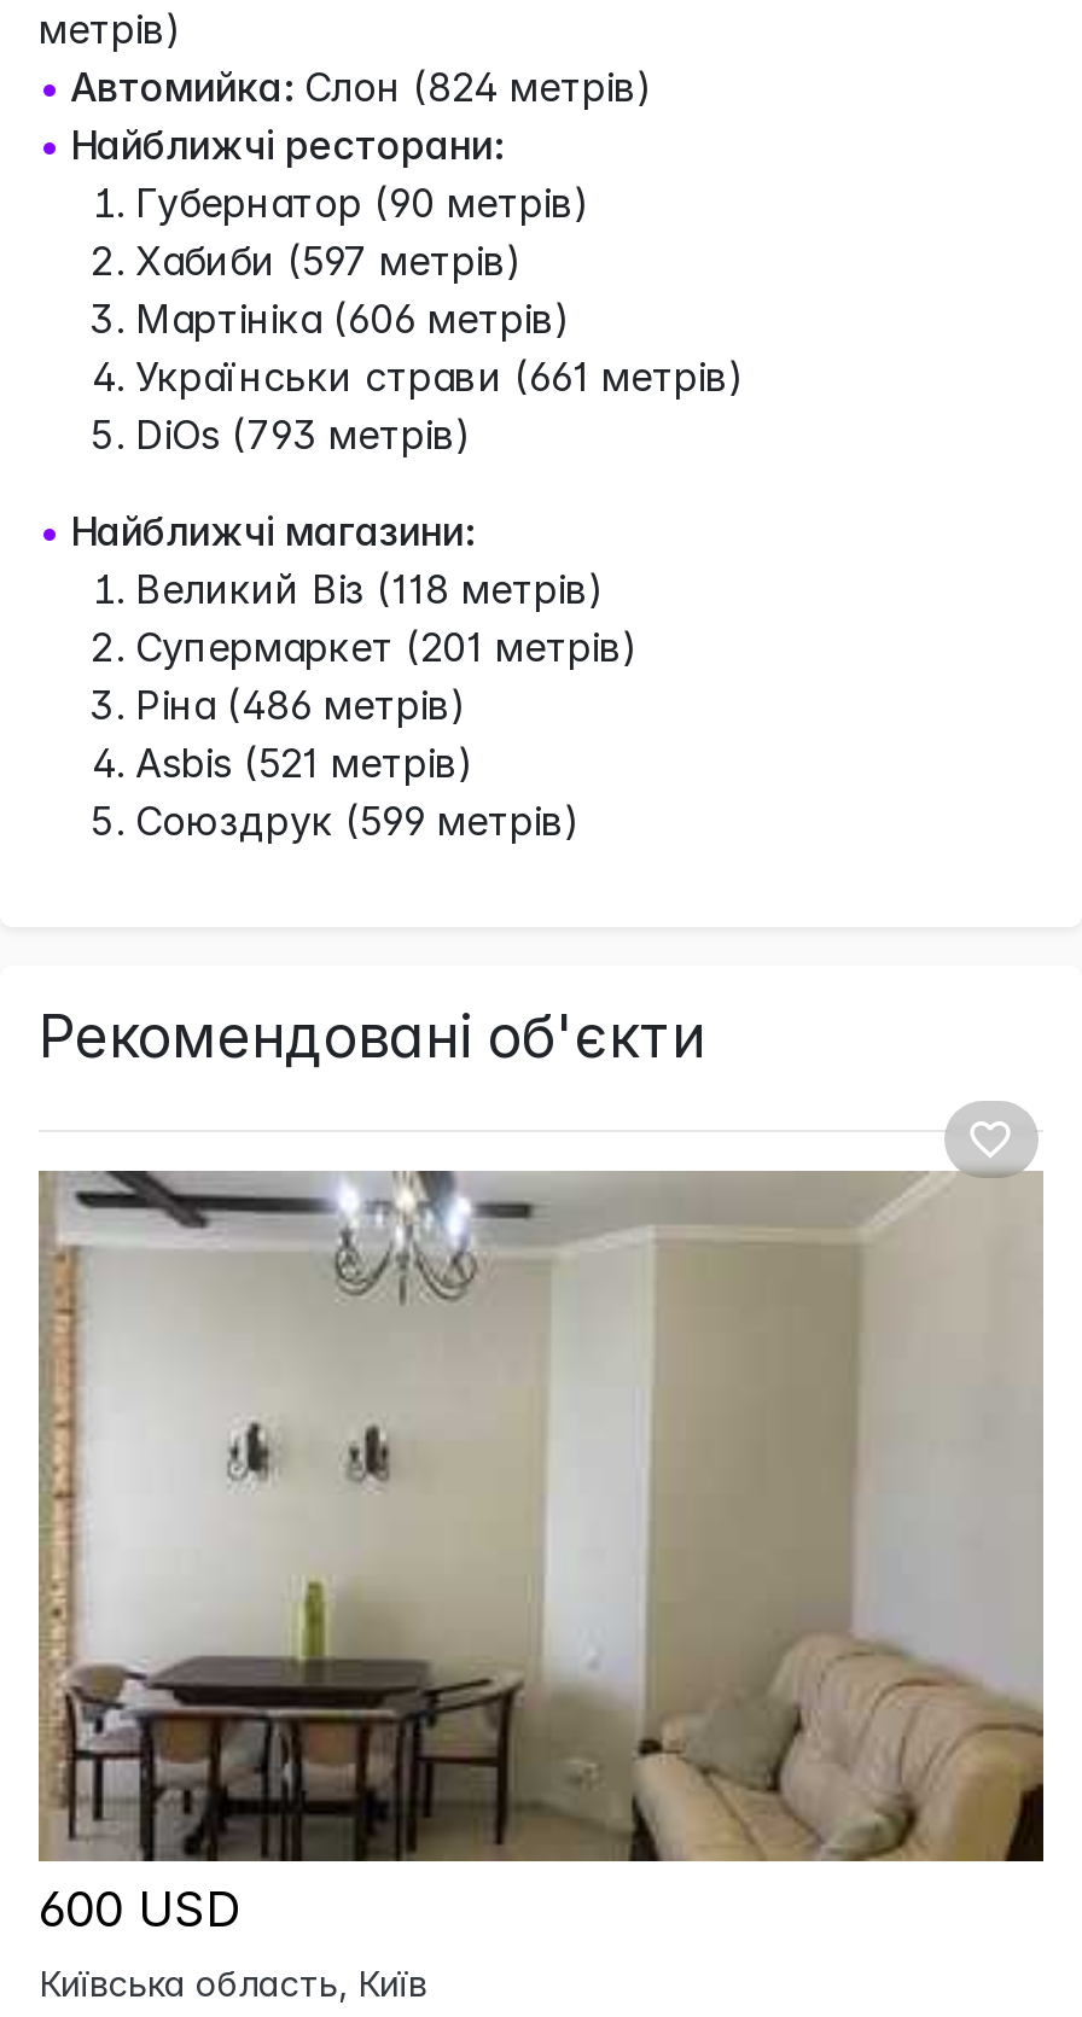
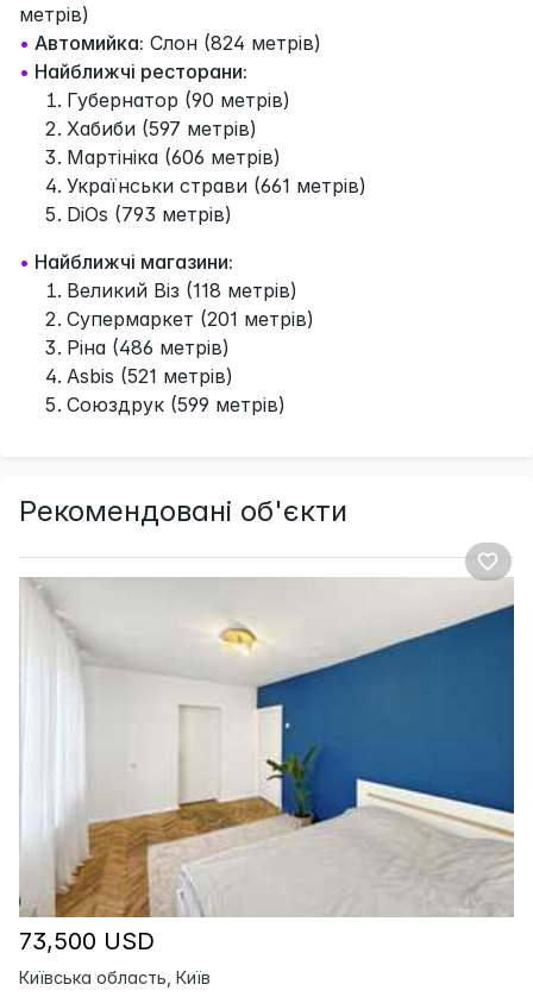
- [image]
- 600 USD
+ [image]
+ 73,500 USD
